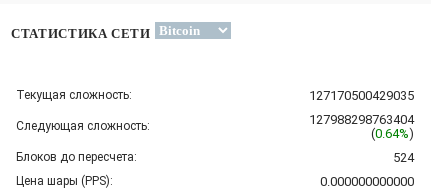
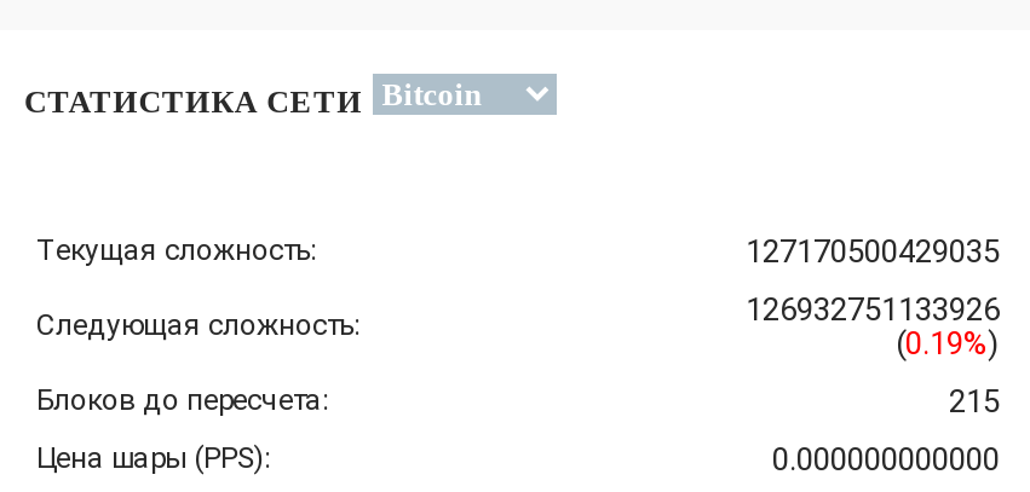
- 127988298763404
+ 126932751133926

- (0.64%)
+ (0.19%)

- 524
+ 215
